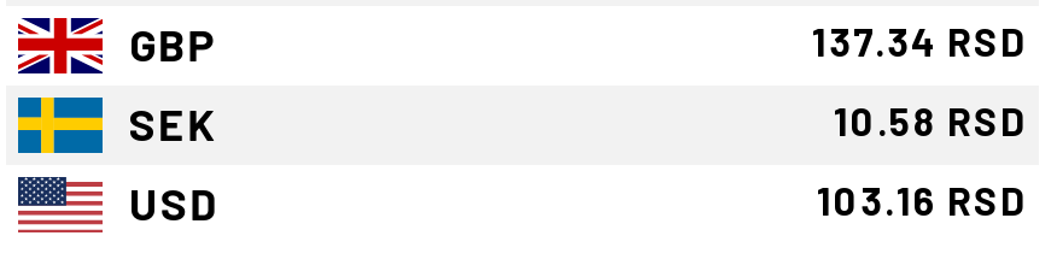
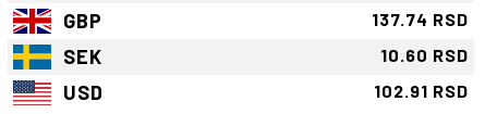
- 137.34 RSD
+ 137.74 RSD

- 10.58 RSD
+ 10.60 RSD

- 103.16 RSD
+ 102.91 RSD
